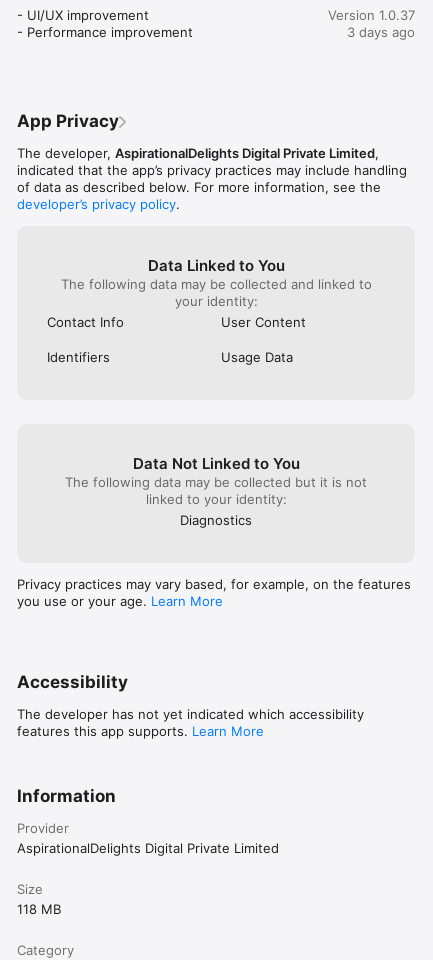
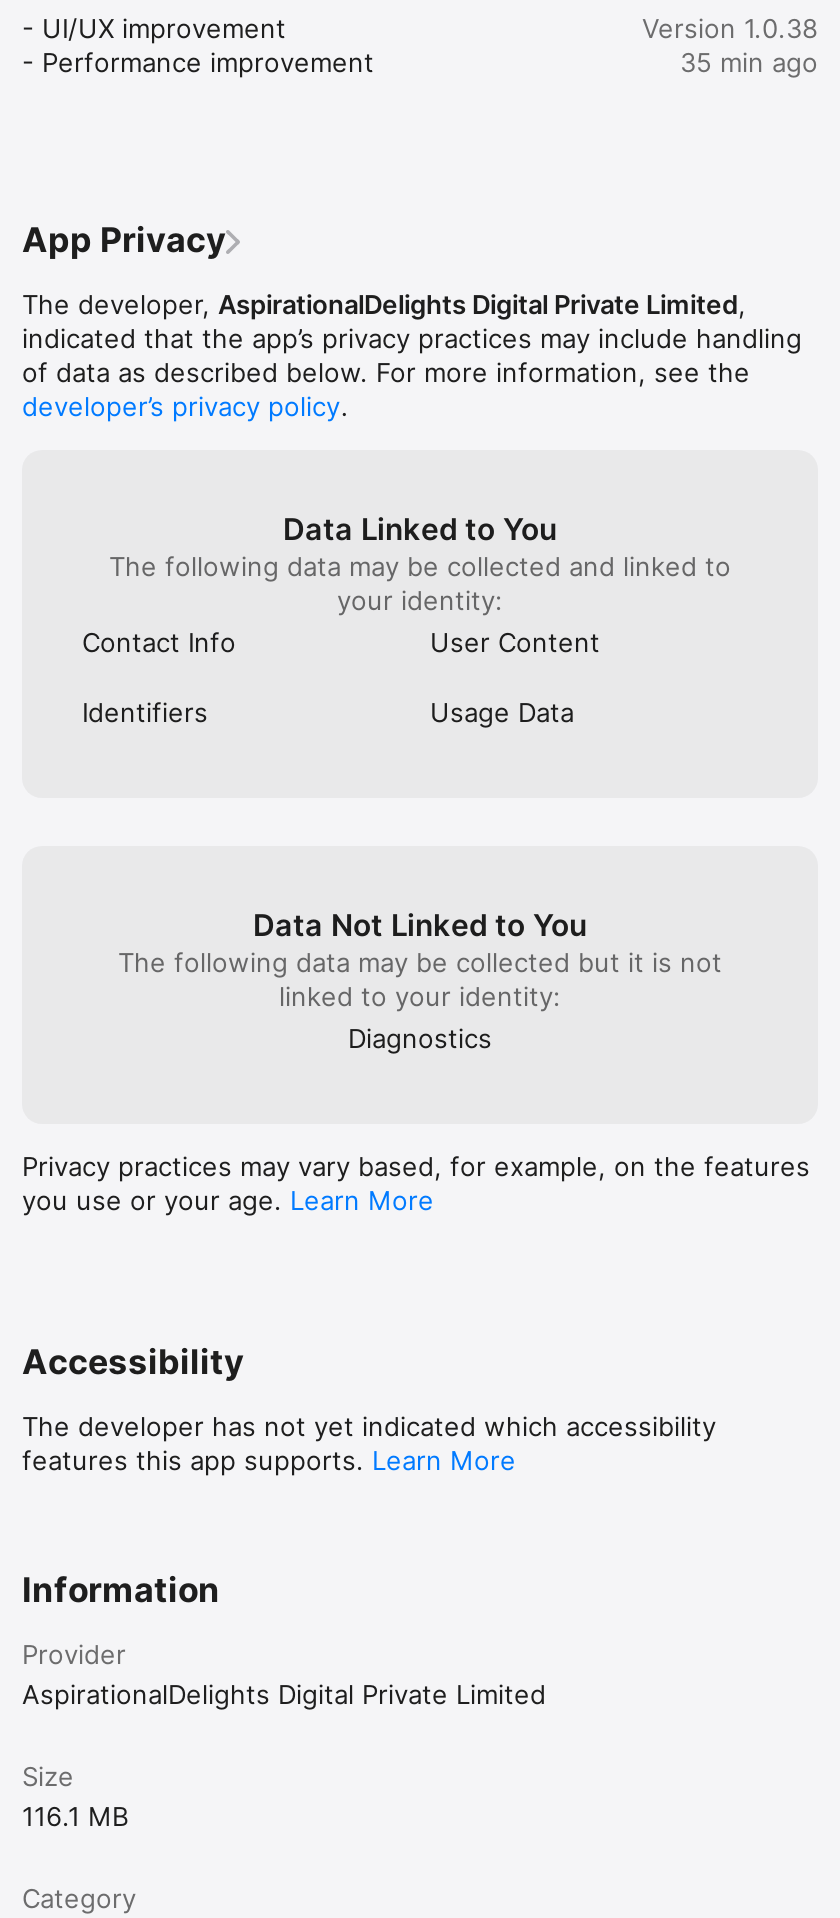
- Version 1.0.37
+ Version 1.0.38

- 3 days ago
+ 35 min ago

- 118 MB
+ 116.1 MB
